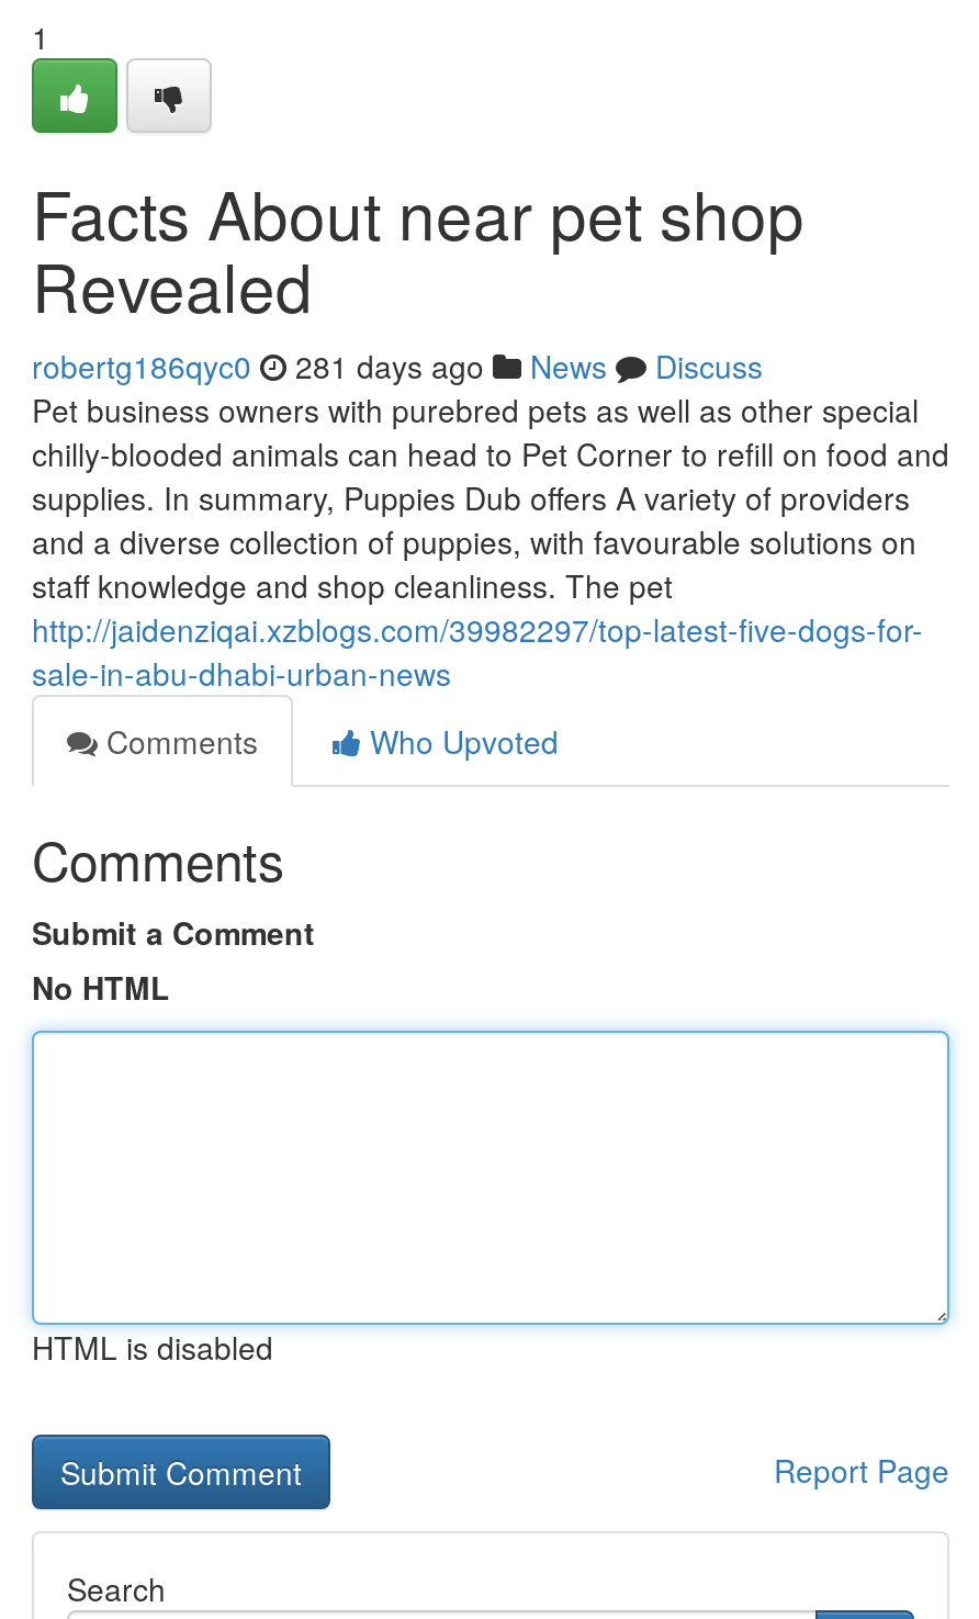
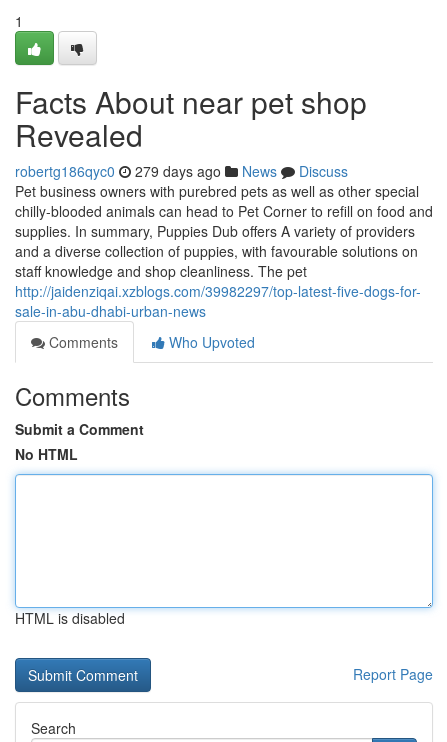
- robertg186qyc0 281 days ago News Discuss
+ robertg186qyc0 279 days ago News Discuss
